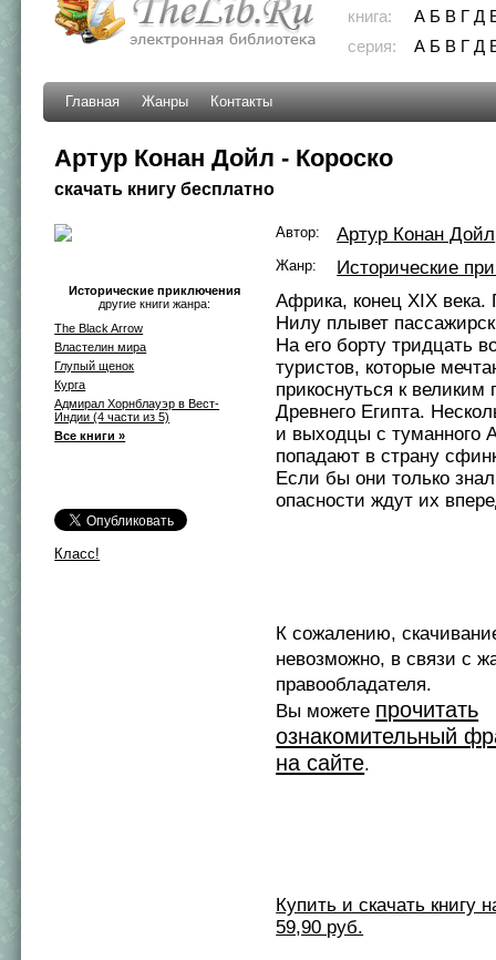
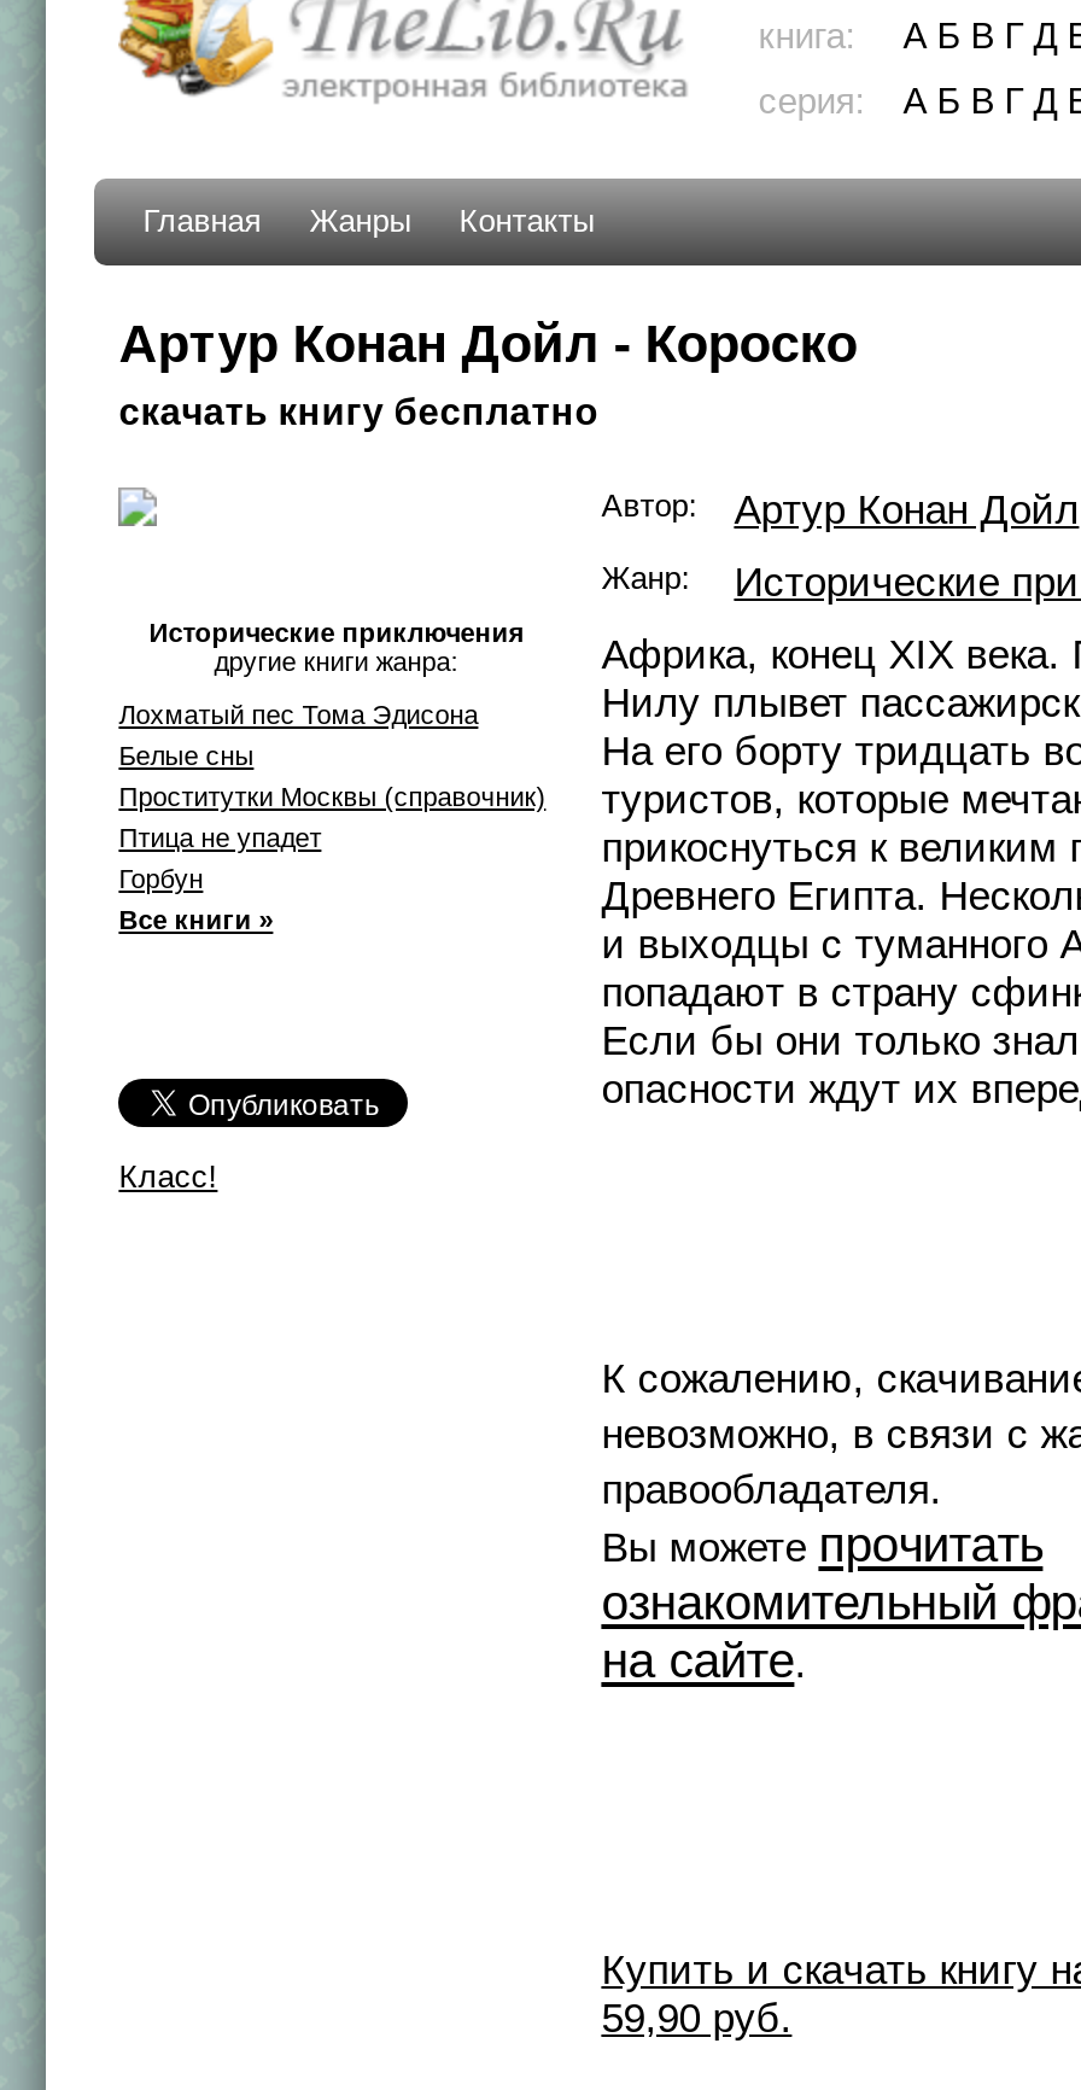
- The Black Arrow
- Властелин мира
- Глупый щенок
- Курга
- Адмирал Хорнблауэр в Вест-
- Индии (4 части из 5)
+ Лохматый пес Тома Эдисона
+ Белые сны
+ Проститутки Москвы (справочник)
+ Птица не упадет
+ Горбун
